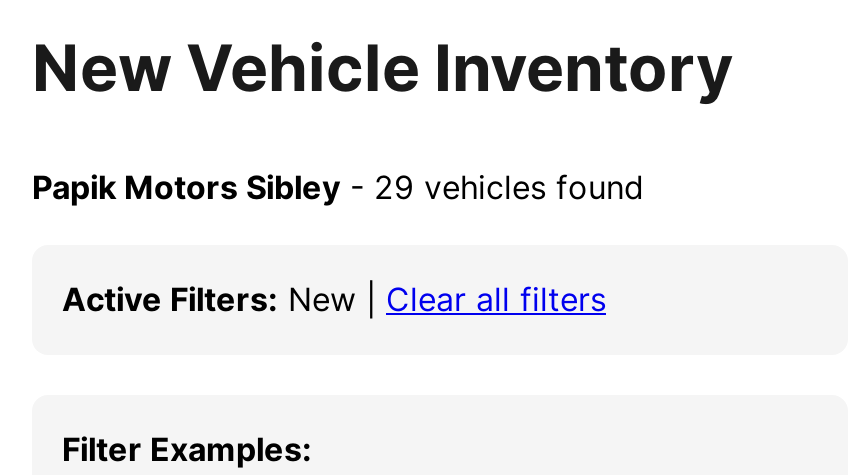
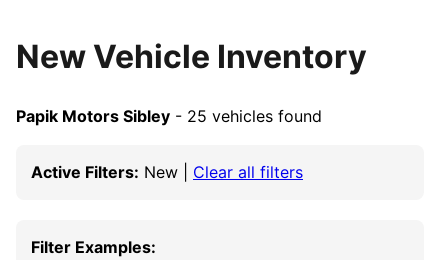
- Papik Motors Sibley - 29 vehicles found
+ Papik Motors Sibley - 25 vehicles found
